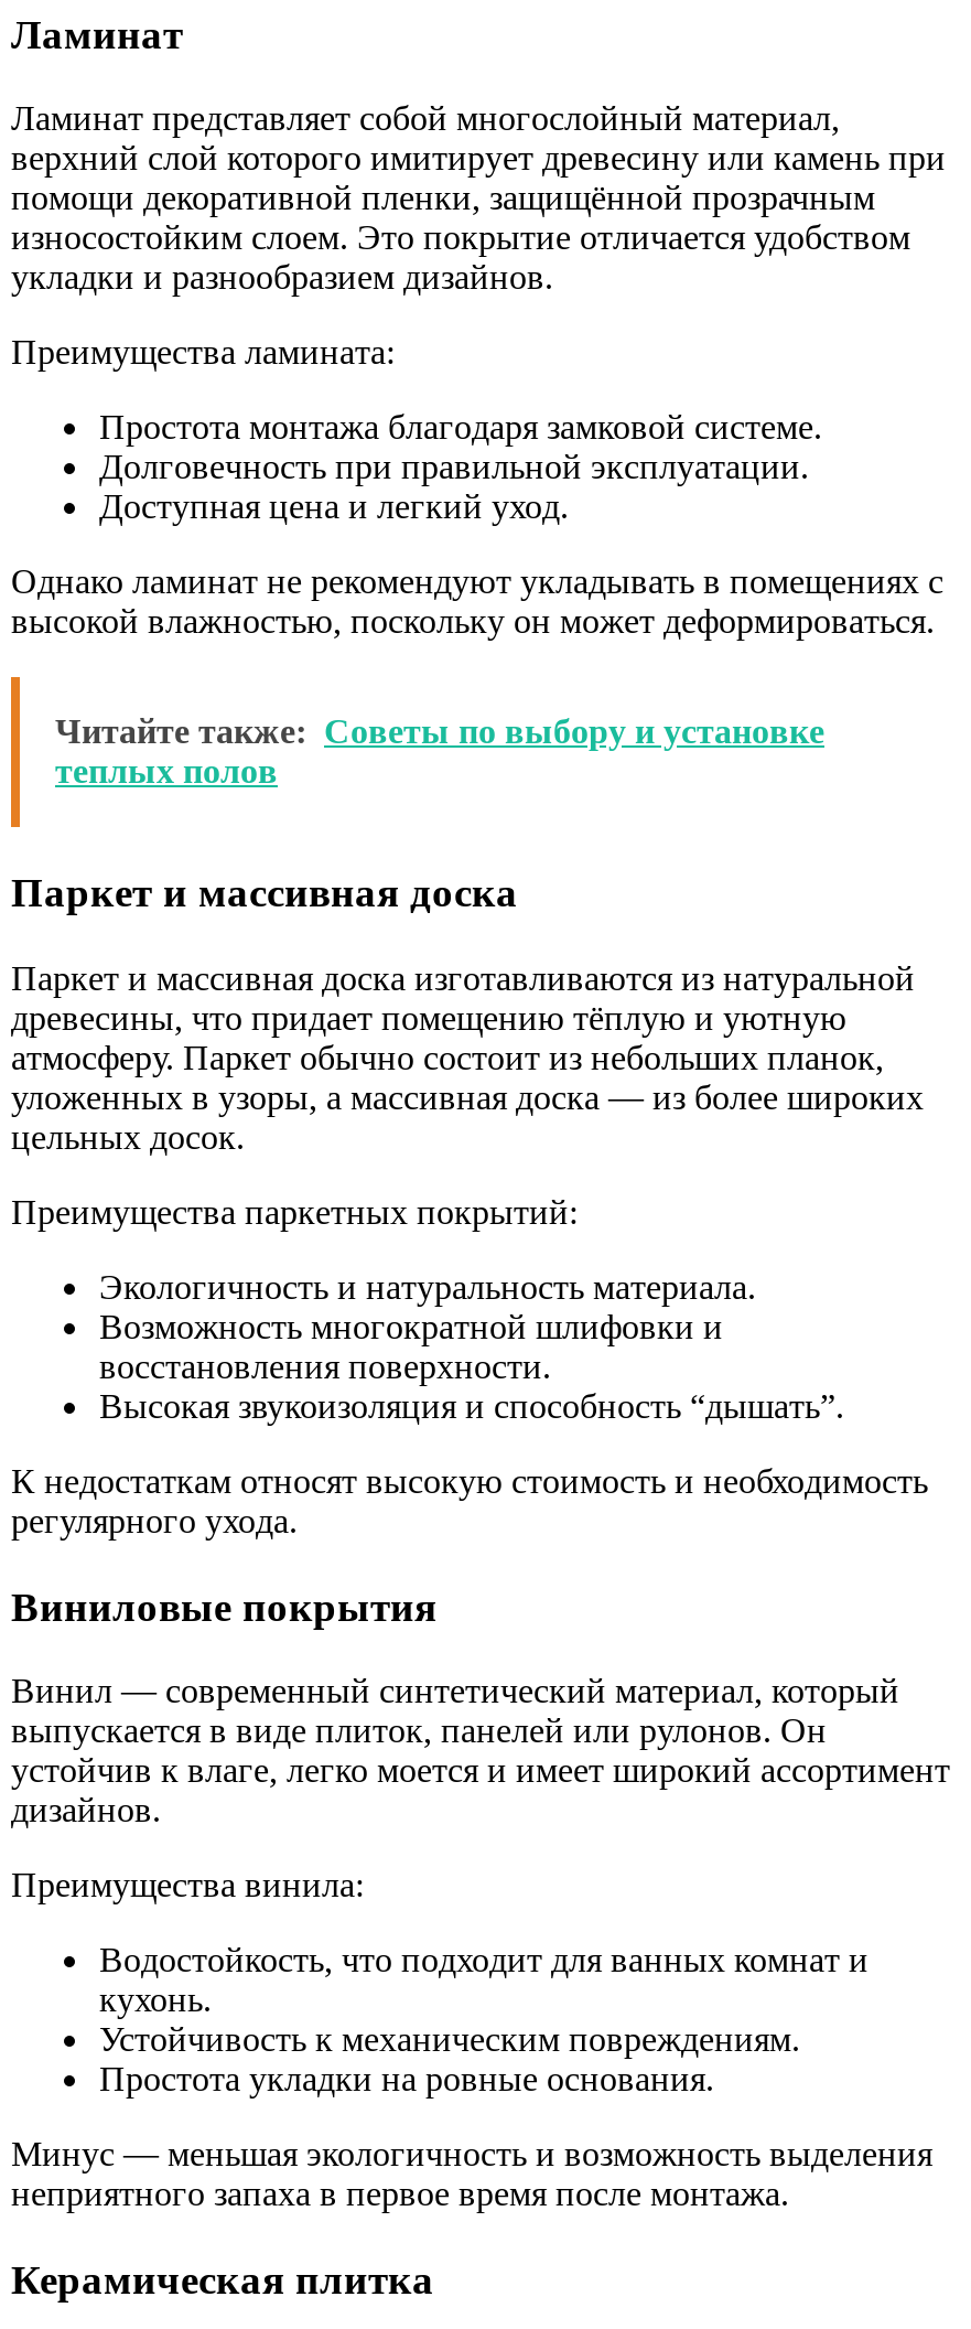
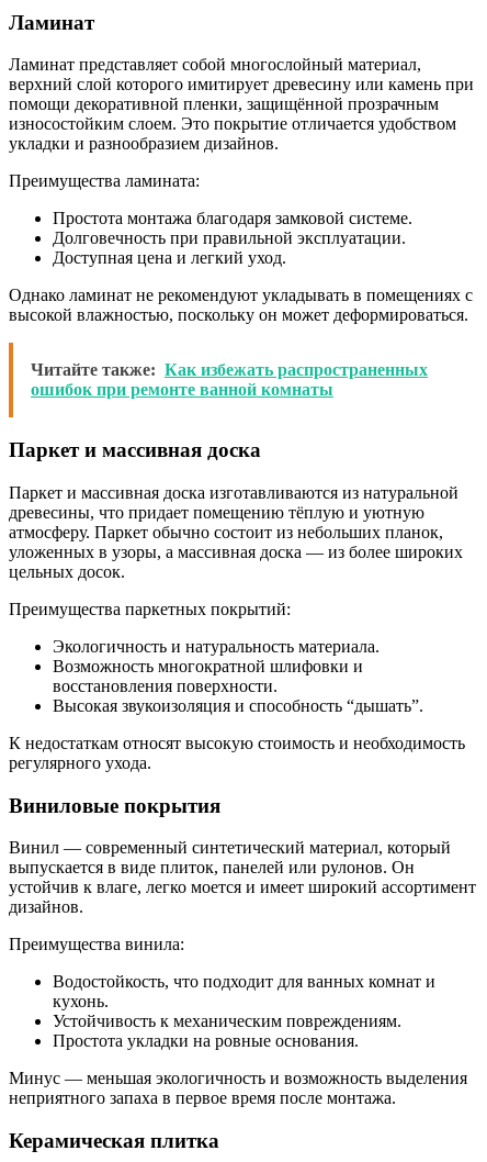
- Читайте также: Советы по выбору и установке
- теплых полов
+ Читайте также: Как избежать распространенных
+ ошибок при ремонте ванной комнаты
